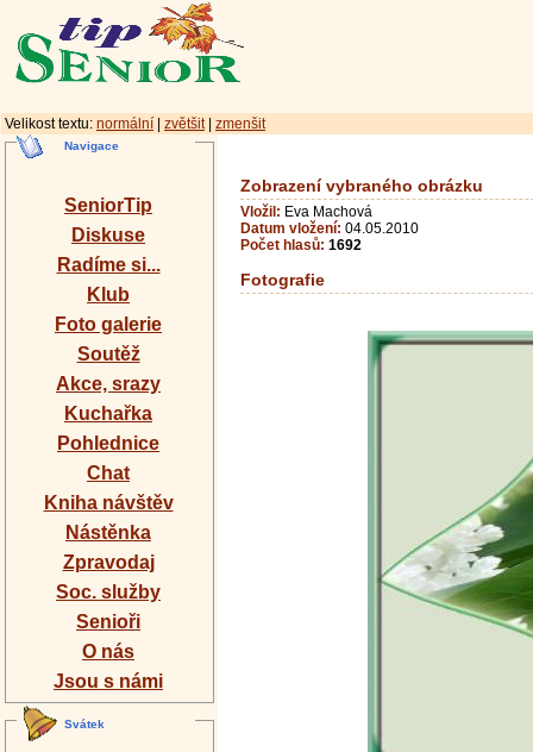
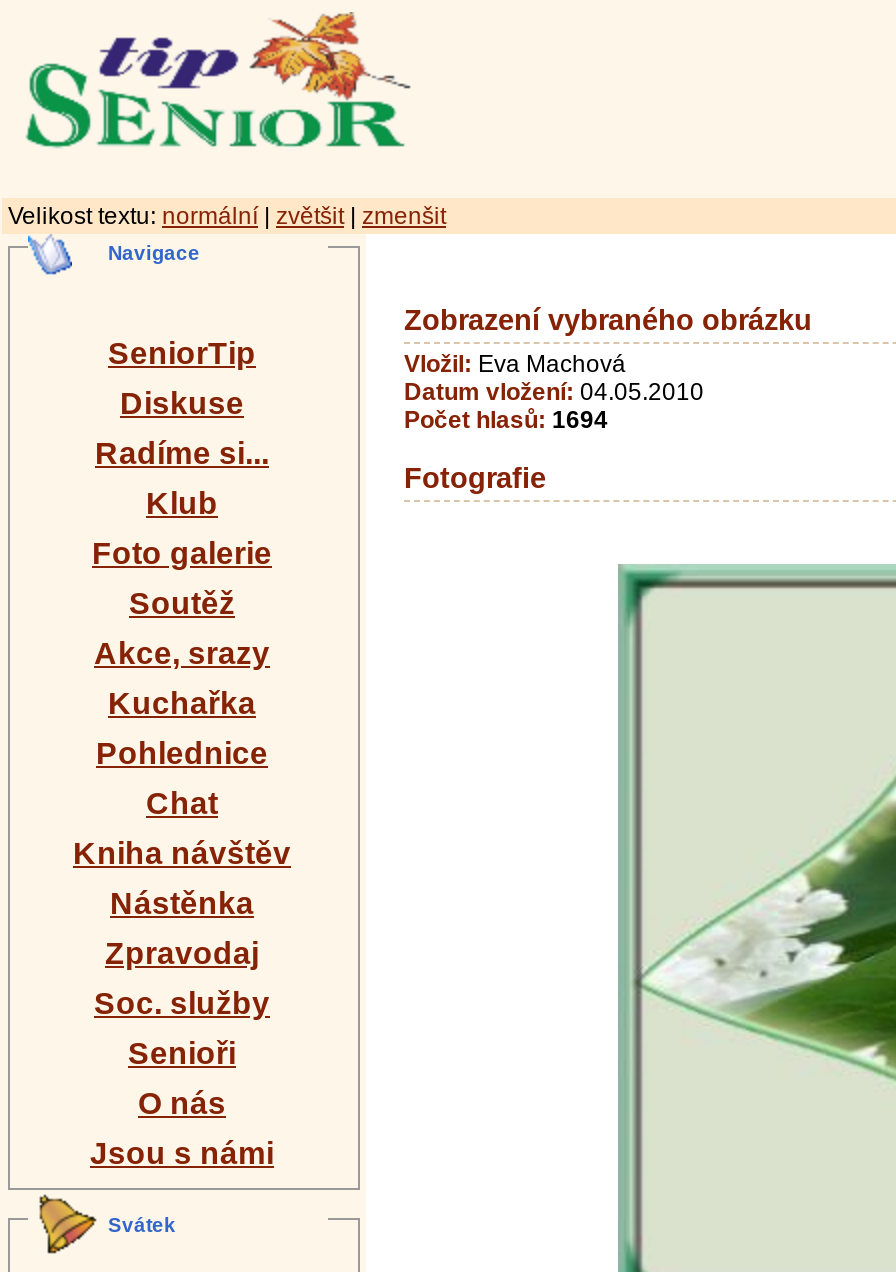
- Počet hlasů: 1692
+ Počet hlasů: 1694
